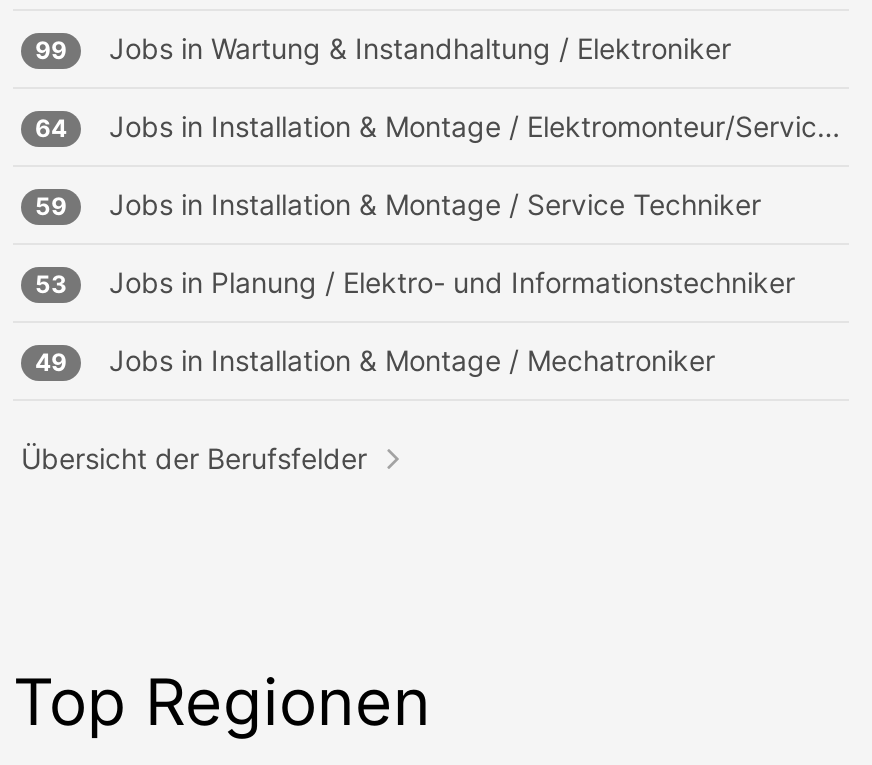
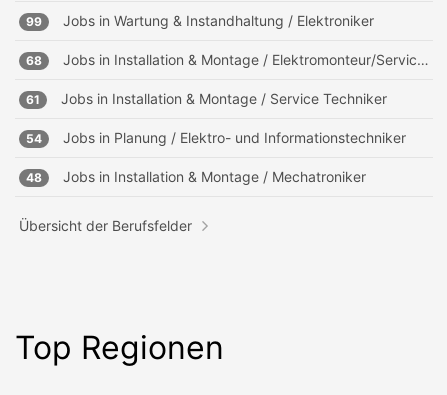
- 64
+ 68

- 59 Jobs in Installation & Montage / Service Techniker
+ 61 Jobs in Installation & Montage / Service Techniker

- 53 Jobs in Planung / Elektro- und Informationstechniker
+ 54 Jobs in Planung / Elektro- und Informationstechniker

- 49 Jobs in Installation & Montage / Mechatroniker
+ 48 Jobs in Installation & Montage / Mechatroniker
